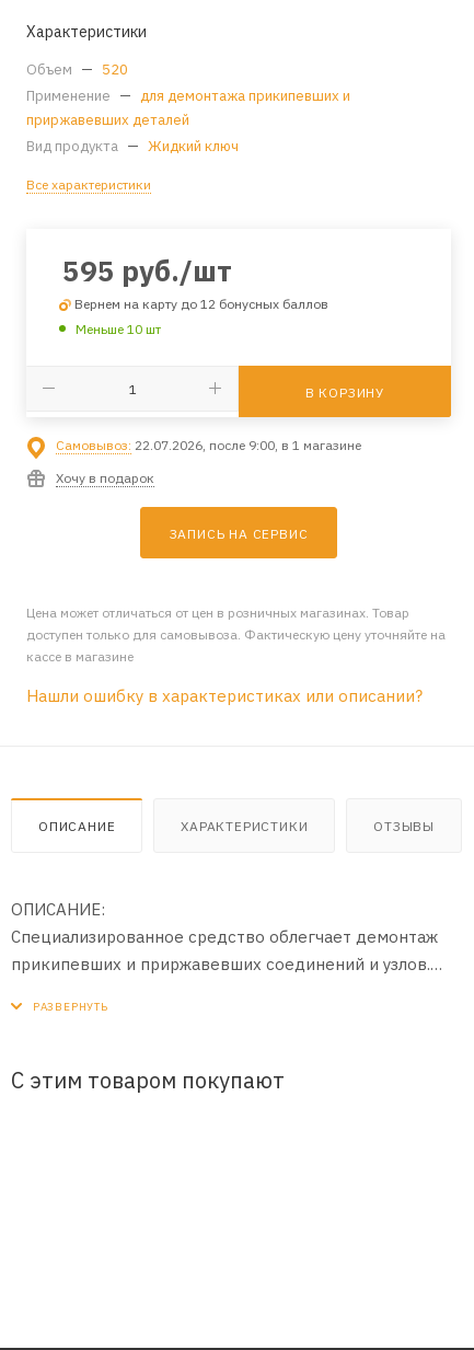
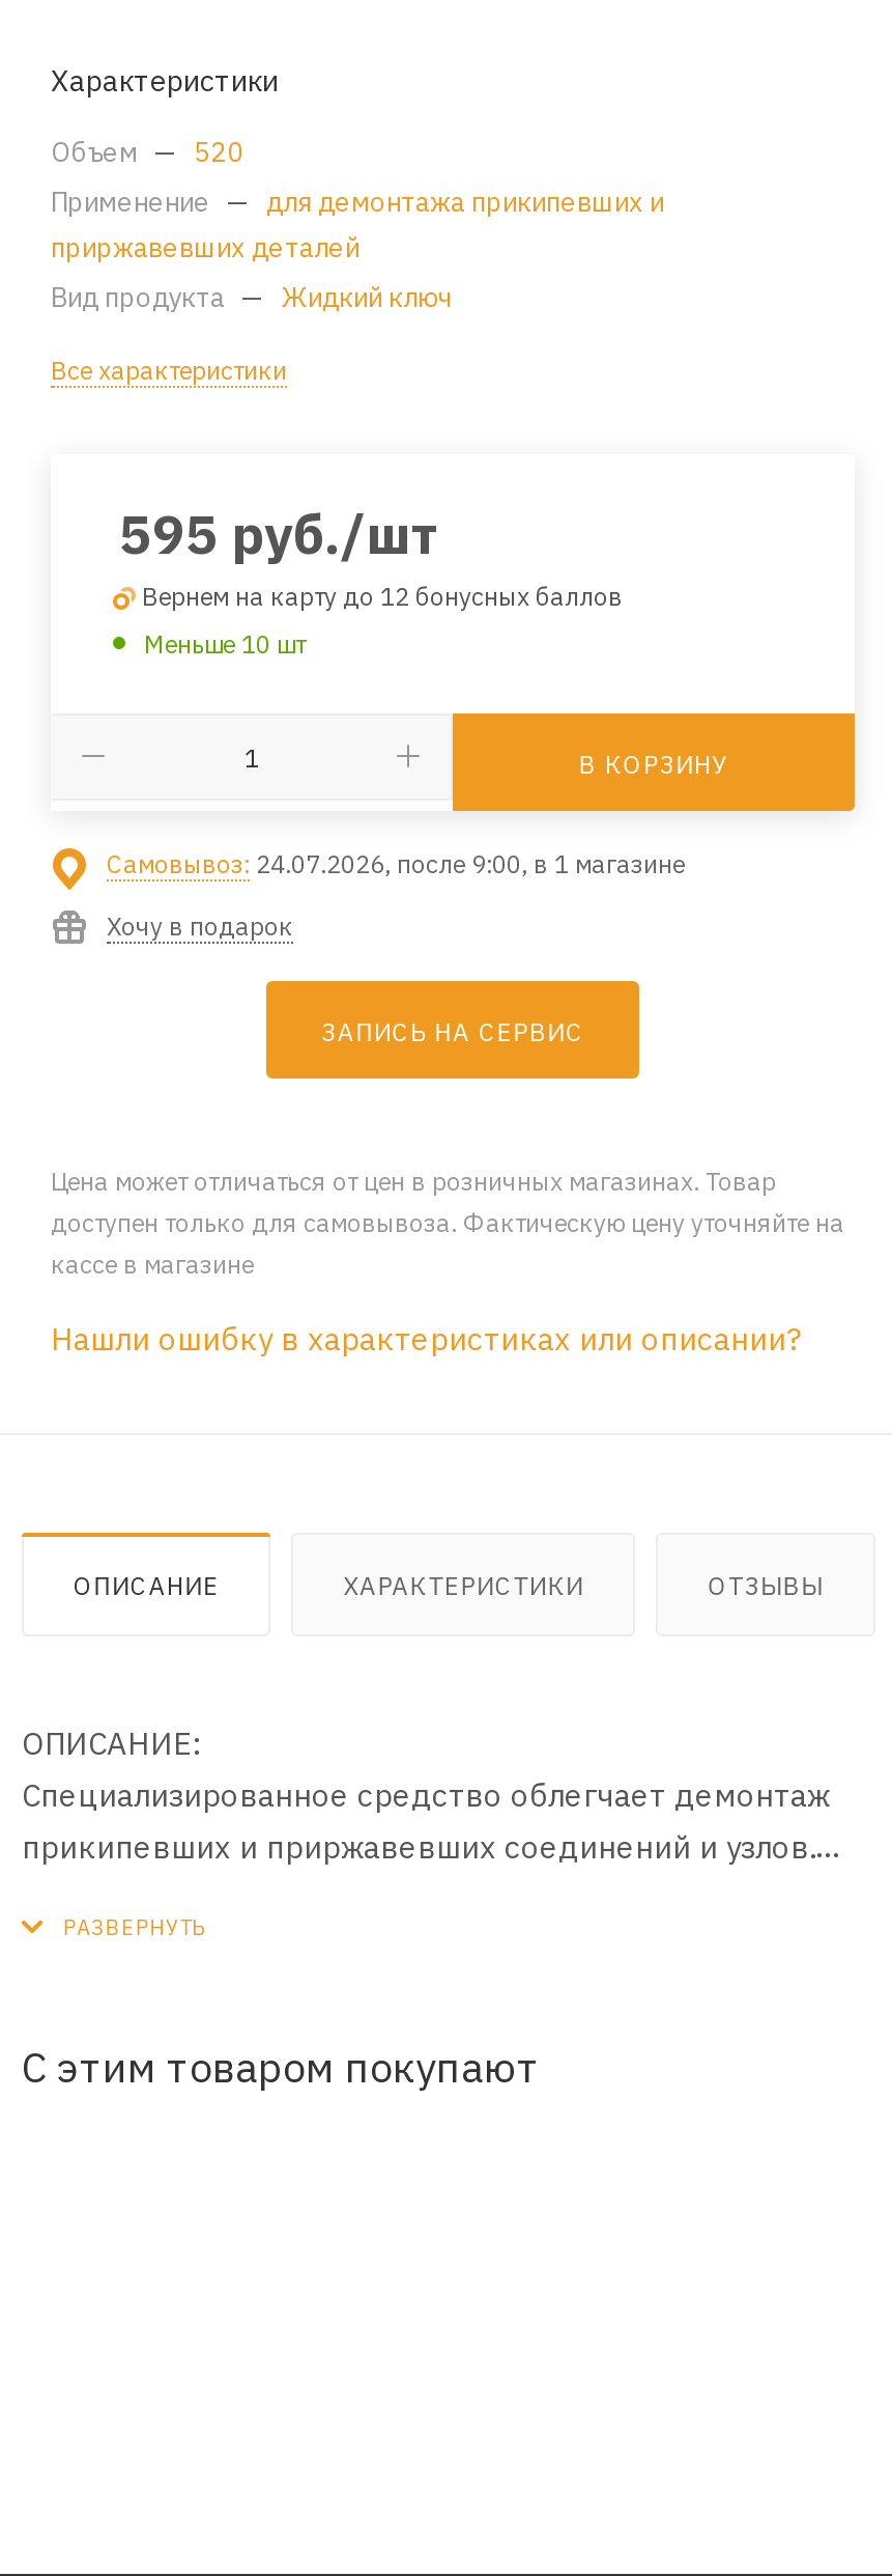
- Самовывоз: 22.07.2026, после 9:00, в 1 магазине
+ Самовывоз: 24.07.2026, после 9:00, в 1 магазине
